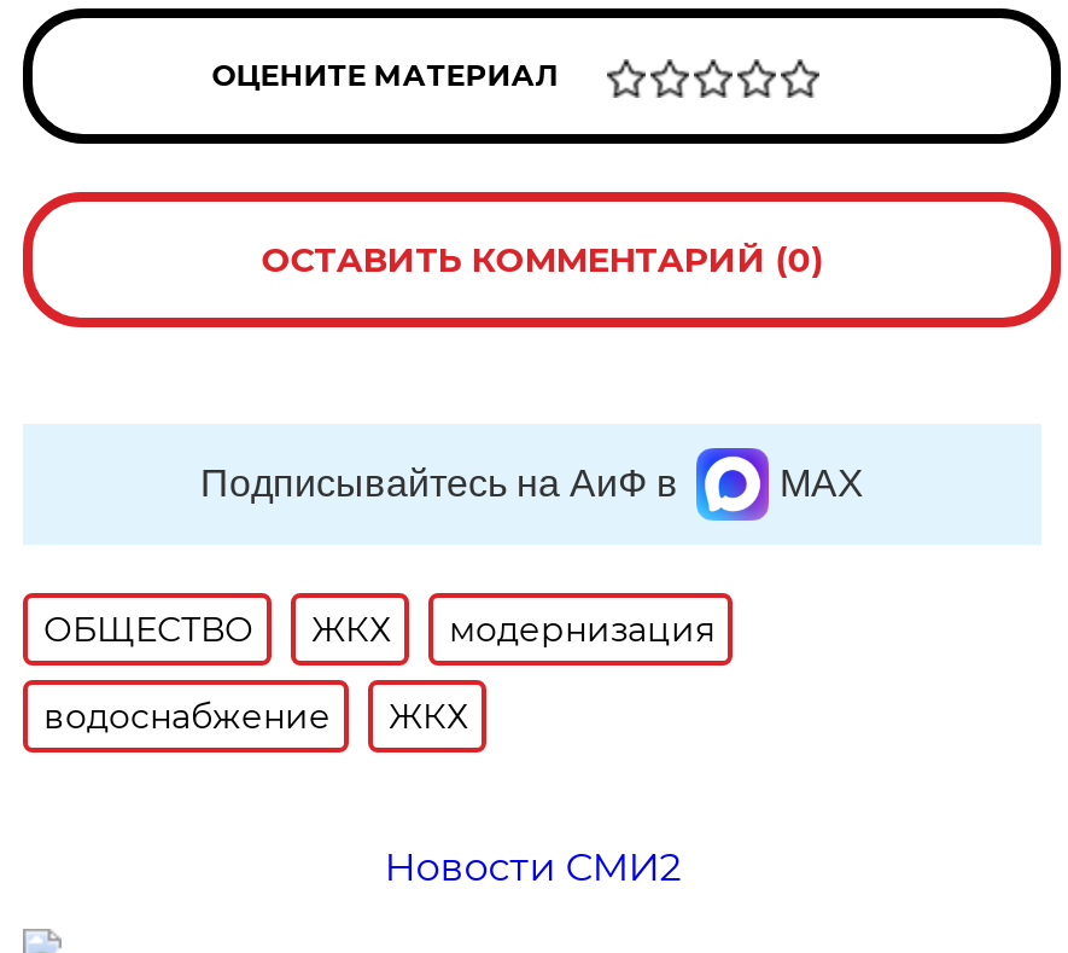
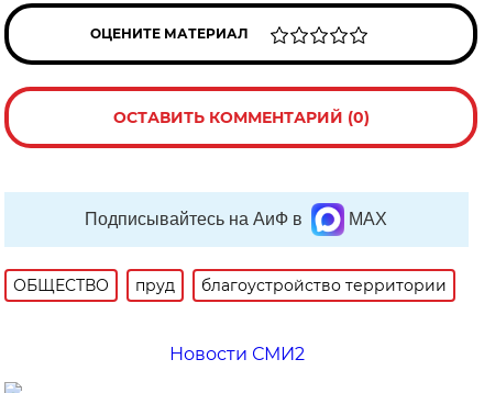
- ЖКХ
- модернизация
- водоснабжение
- ЖКХ
+ пруд
+ благоустройство территории
